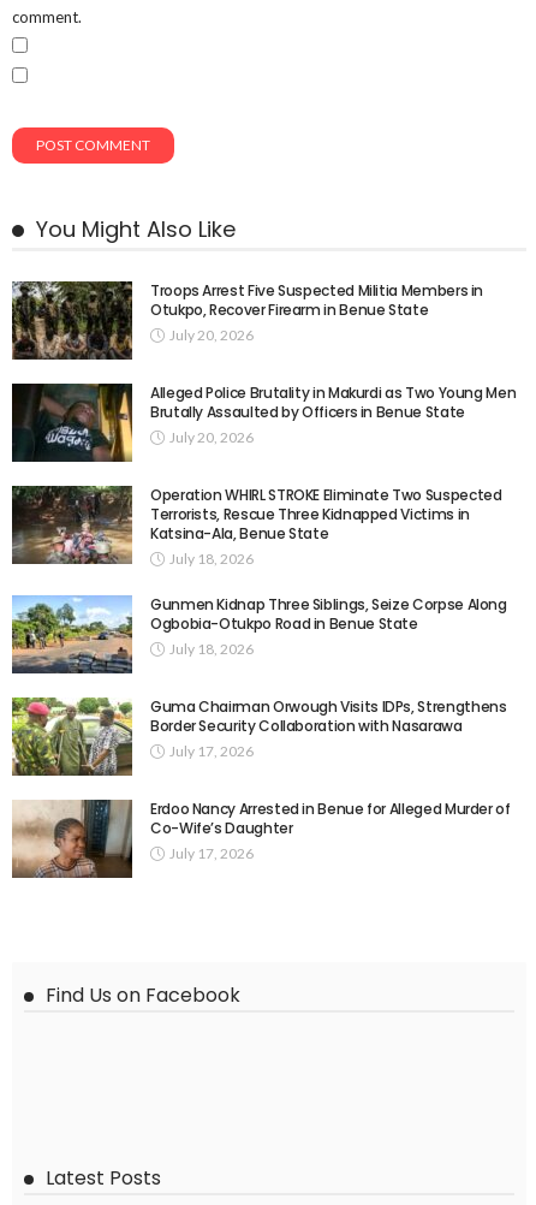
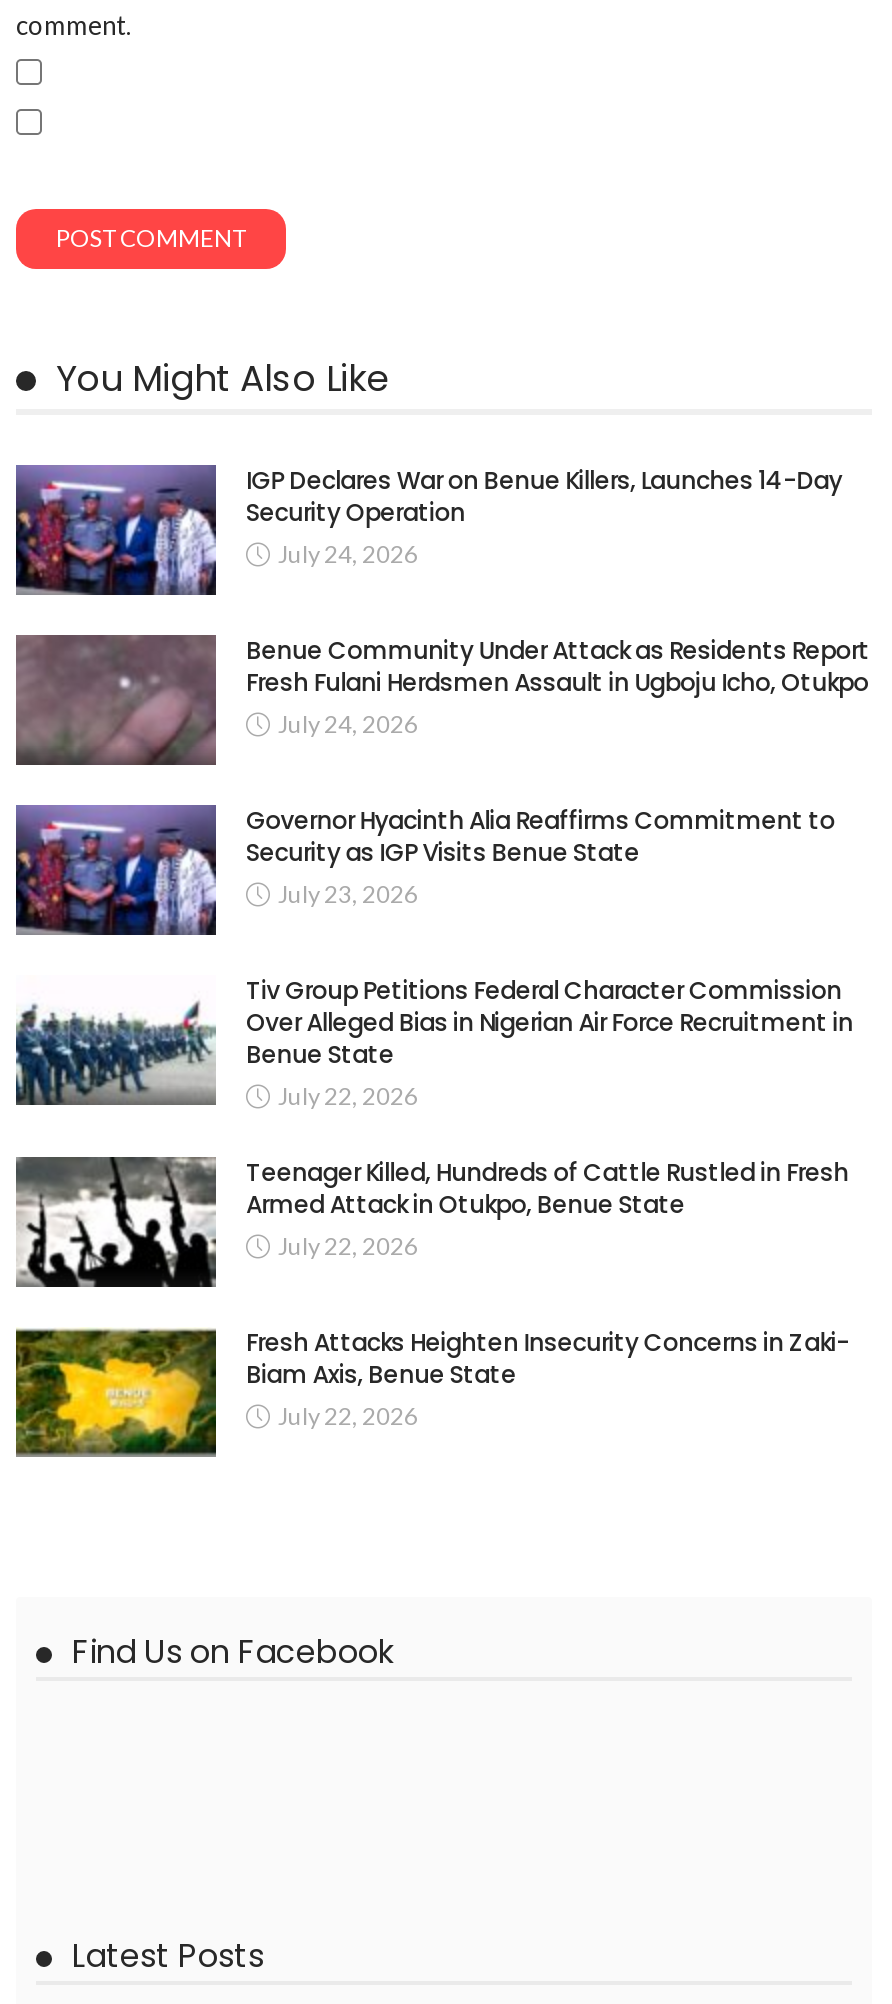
- [image]
- Troops Arrest Five Suspected Militia Members in
- Otukpo, Recover Firearm in Benue State
- July 20, 2026
+ [image]
+ IGP Declares War on Benue Killers, Launches 14-Day
+ Security Operation
+ July 24, 2026

- [image]
- Alleged Police Brutality in Makurdi as Two Young Men
- Brutally Assaulted by Officers in Benue State
- July 20, 2026
+ [image]
+ Benue Community Under Attack as Residents Report
+ Fresh Fulani Herdsmen Assault in Ugboju Icho, Otukpo
+ July 24, 2026

- [image]
- Operation WHIRL STROKE Eliminate Two Suspected
- Terrorists, Rescue Three Kidnapped Victims in
- Katsina-Ala, Benue State
- July 18, 2026
+ [image]
+ Governor Hyacinth Alia Reaffirms Commitment to
+ Security as IGP Visits Benue State
+ July 23, 2026

- [image]
- Gunmen Kidnap Three Siblings, Seize Corpse Along
- Ogbobia-Otukpo Road in Benue State
- July 18, 2026
+ [image]
+ Tiv Group Petitions Federal Character Commission
+ Over Alleged Bias in Nigerian Air Force Recruitment in
+ Benue State
+ July 22, 2026

- [image]
- Guma Chairman Orwough Visits IDPs, Strengthens
- Border Security Collaboration with Nasarawa
- July 17, 2026
+ [image]
+ Teenager Killed, Hundreds of Cattle Rustled in Fresh
+ Armed Attack in Otukpo, Benue State
+ July 22, 2026

- [image]
- Erdoo Nancy Arrested in Benue for Alleged Murder of
- Co-Wife’s Daughter
- July 17, 2026
+ [image]
+ Fresh Attacks Heighten Insecurity Concerns in Zaki-
+ Biam Axis, Benue State
+ July 22, 2026
